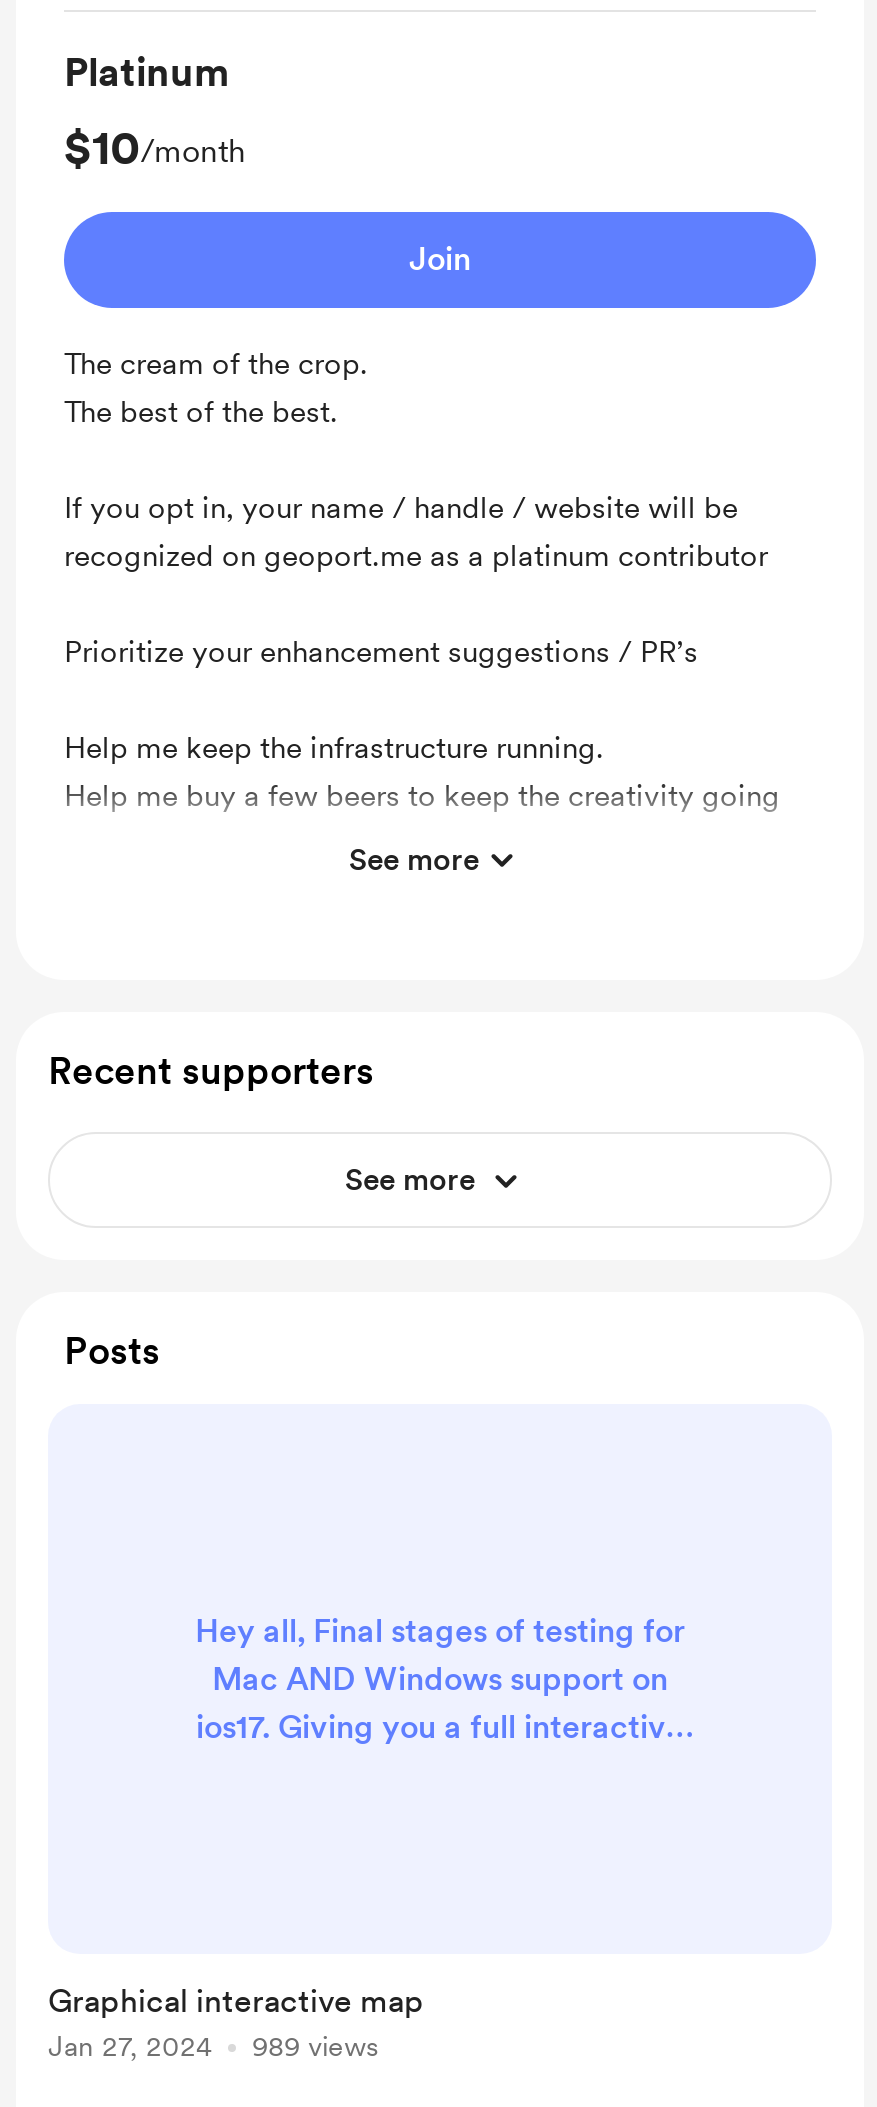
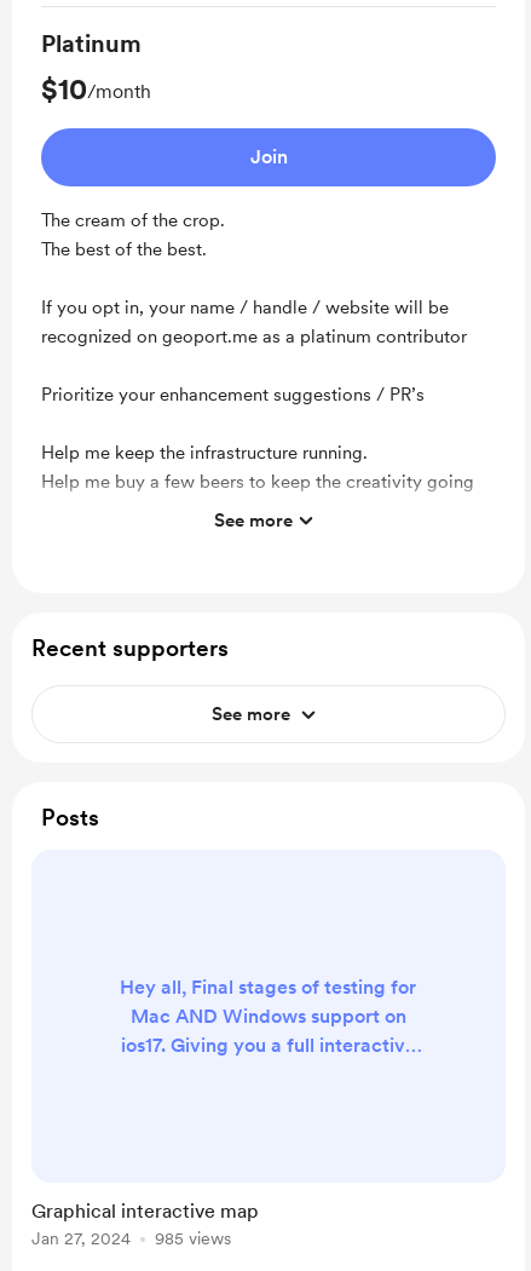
- Jan 27, 2024 989 views
+ Jan 27, 2024 985 views
